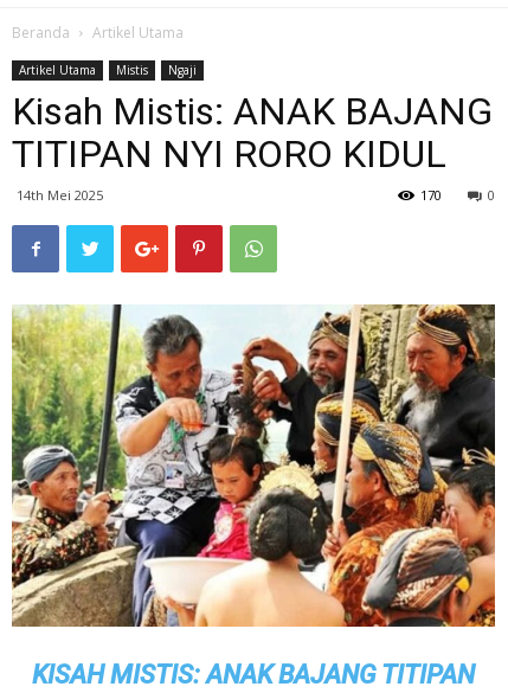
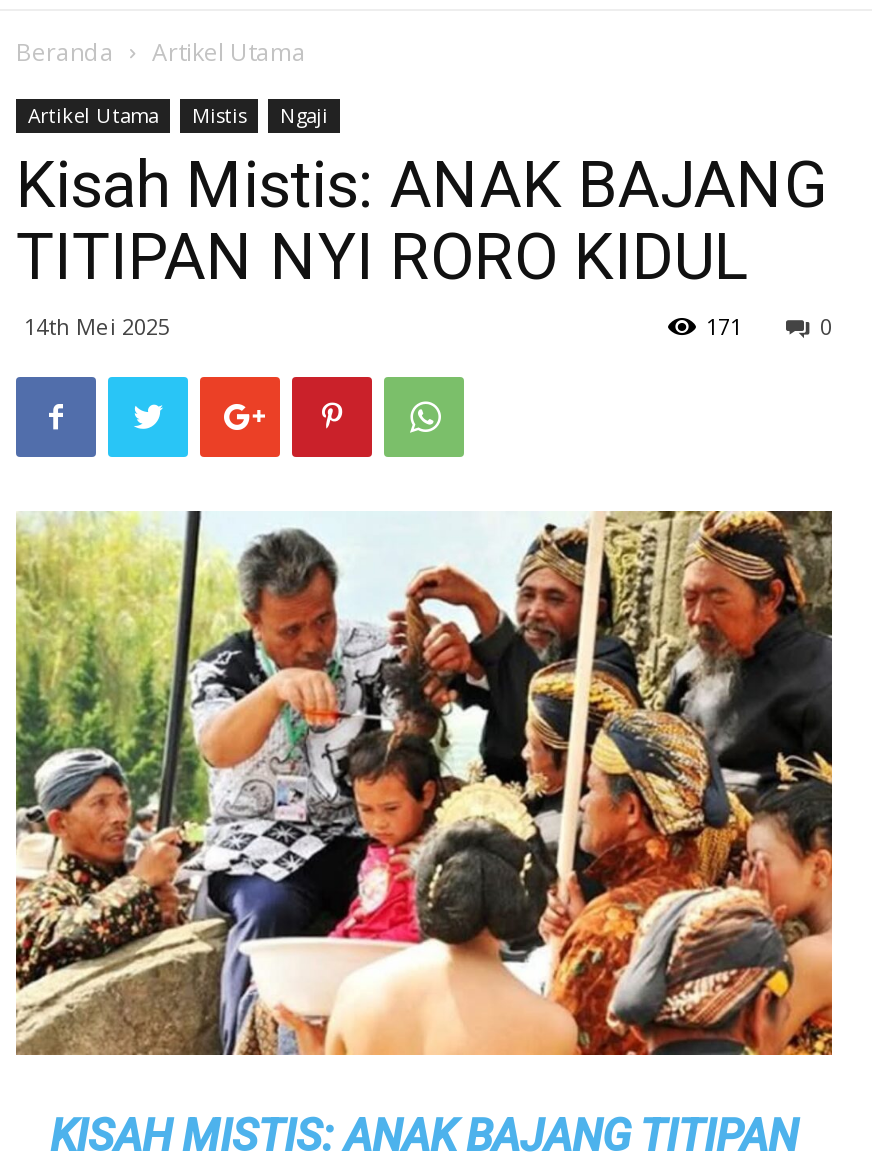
- 170
+ 171
